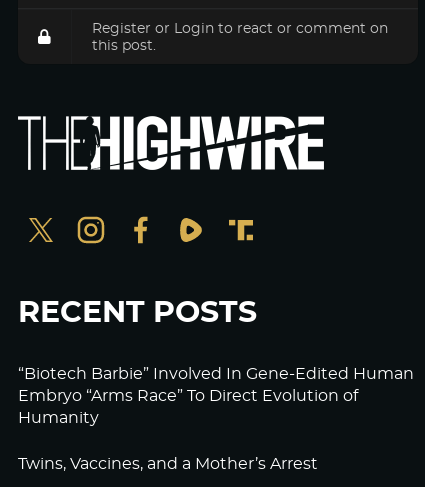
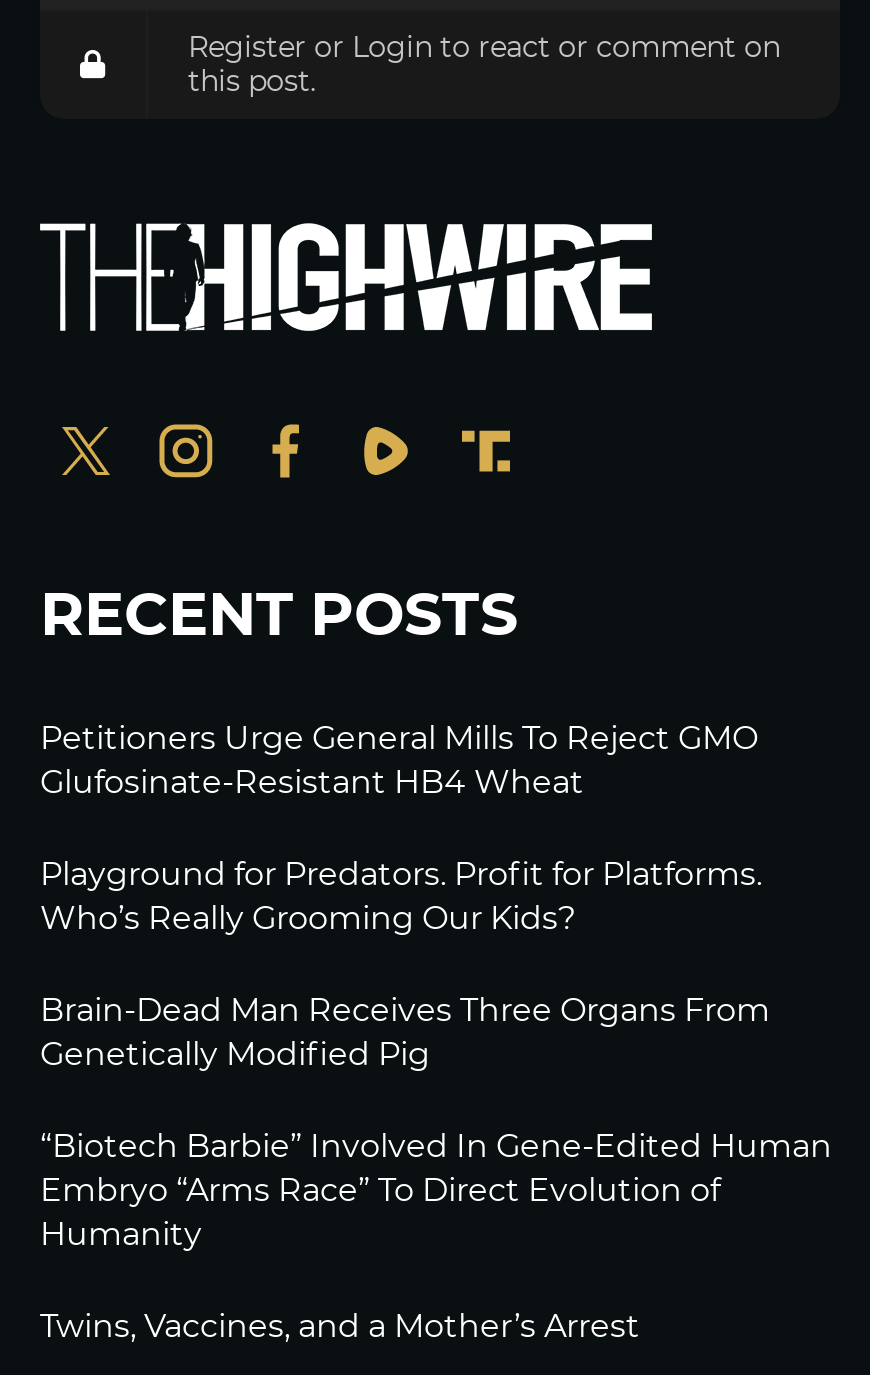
+ Petitioners Urge General Mills To Reject GMO
+ Glufosinate-Resistant HB4 Wheat
+ Playground for Predators. Profit for Platforms.
+ Who’s Really Grooming Our Kids?
+ Brain-Dead Man Receives Three Organs From
+ Genetically Modified Pig
